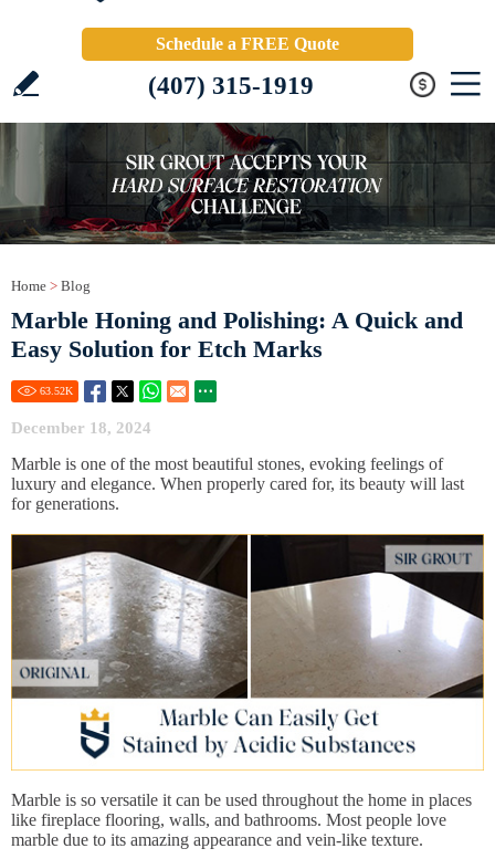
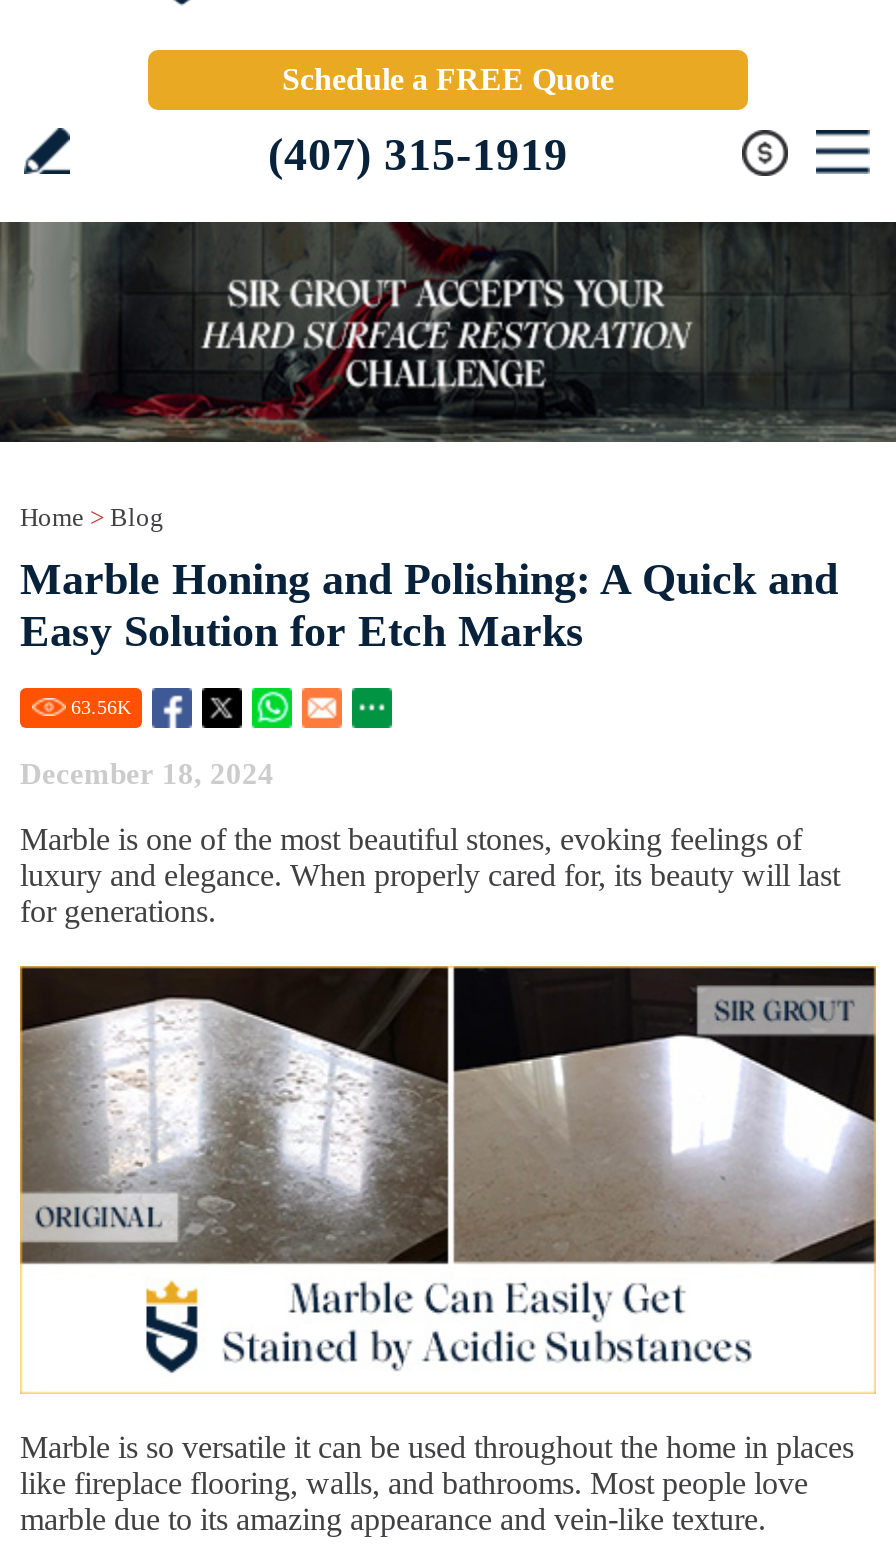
- 63.52K
+ 63.56K
